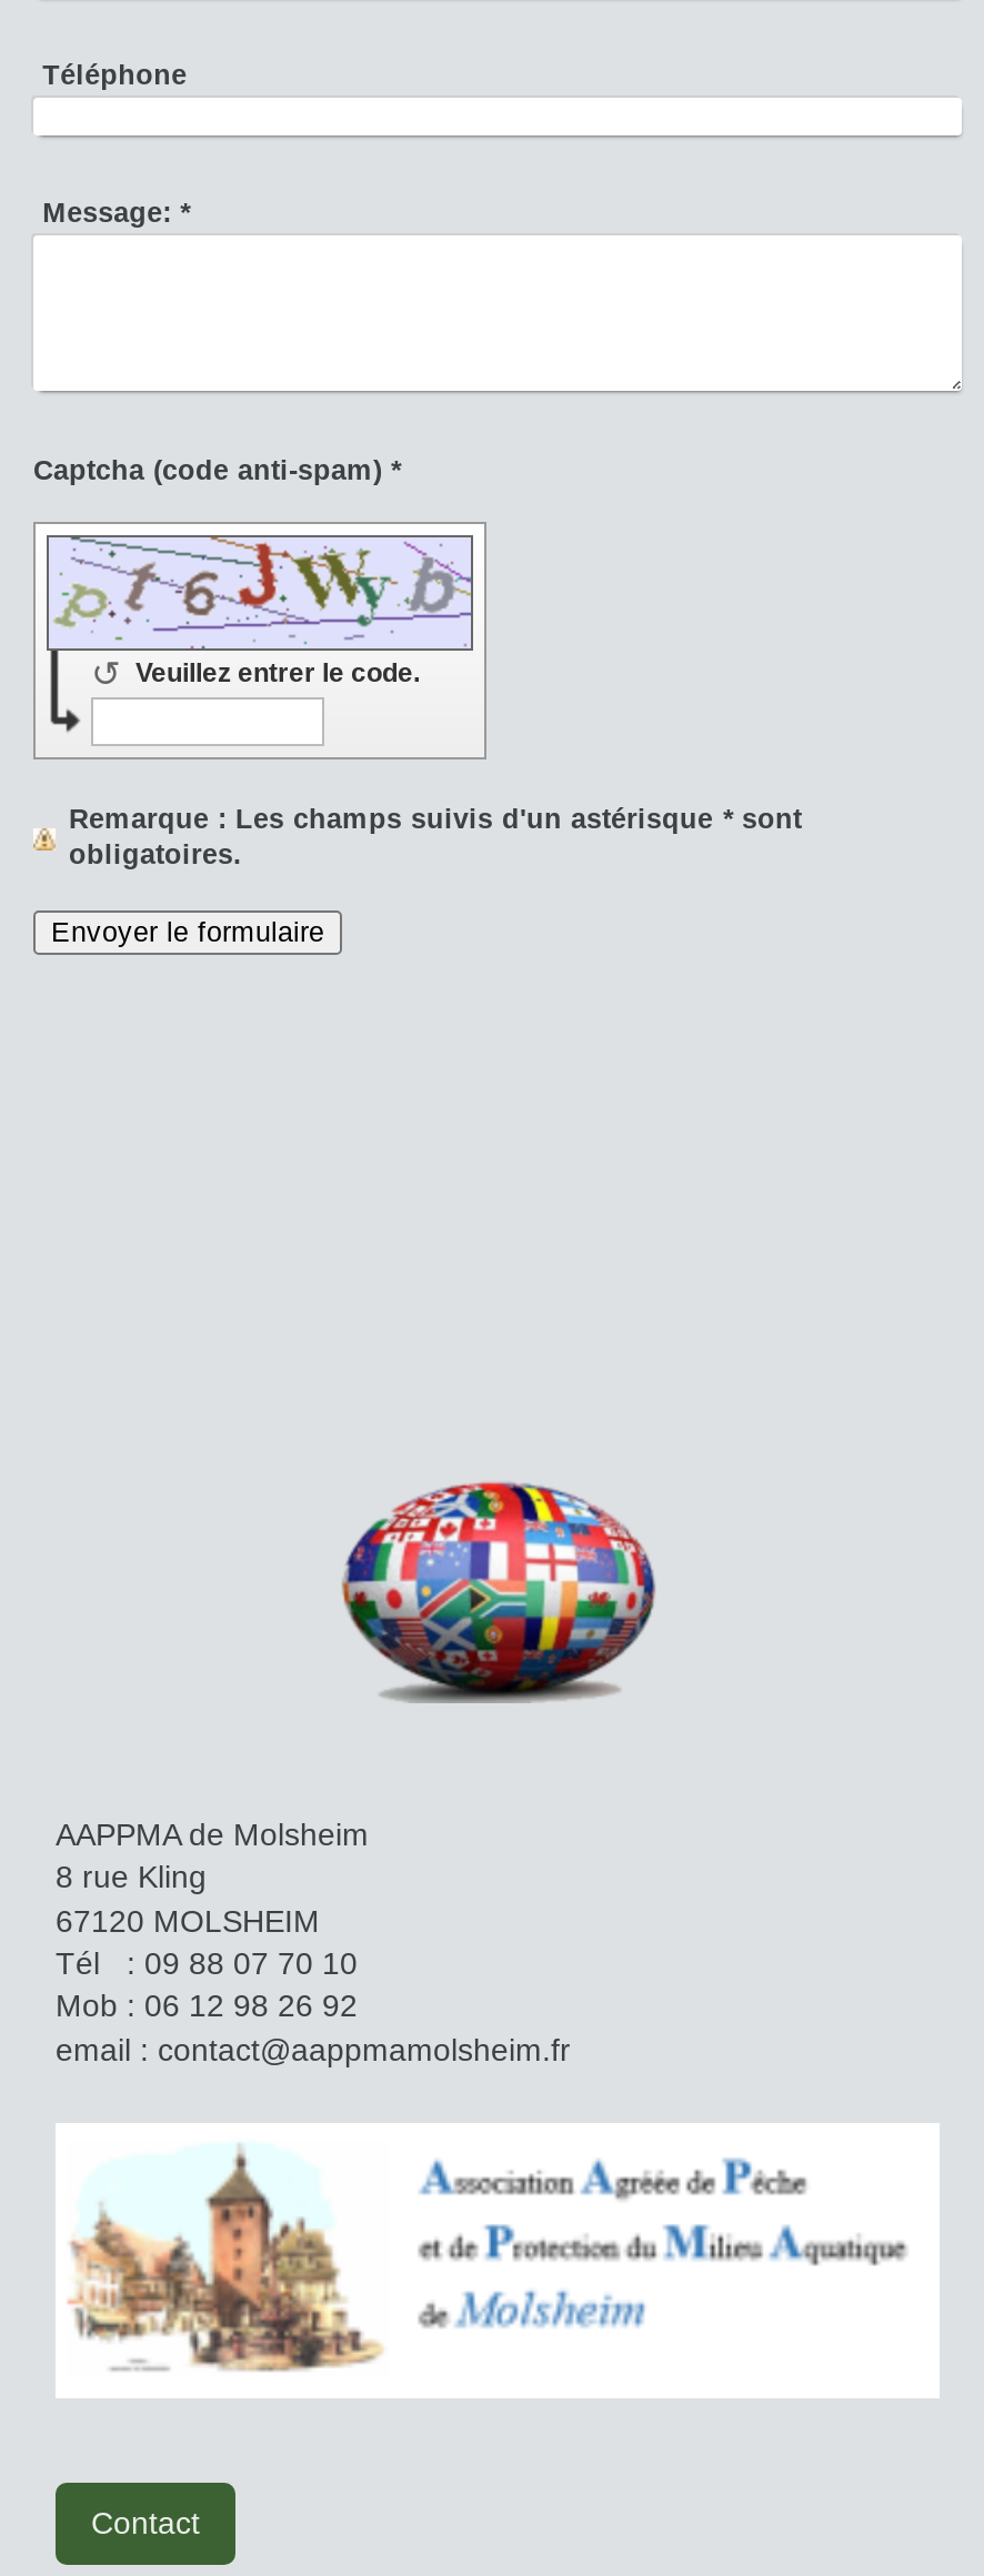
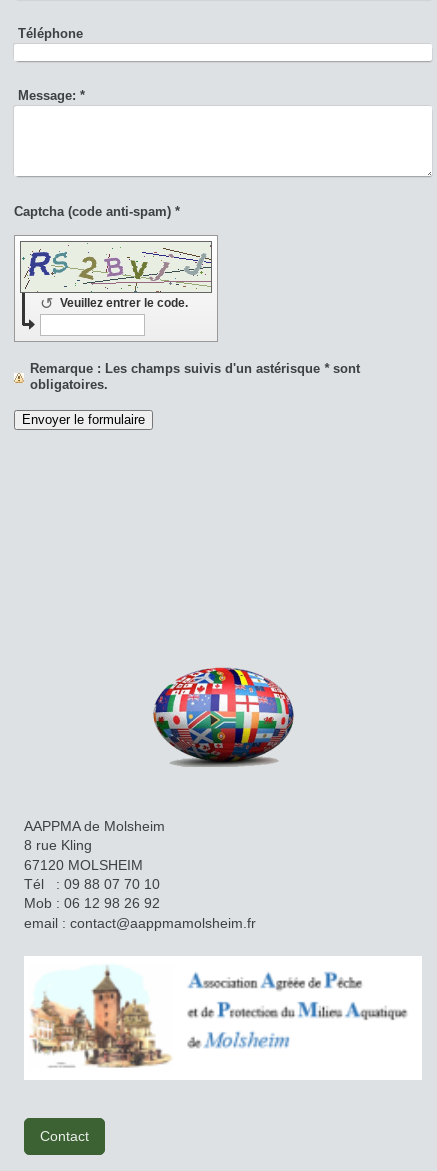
- [image]
+ [image]
